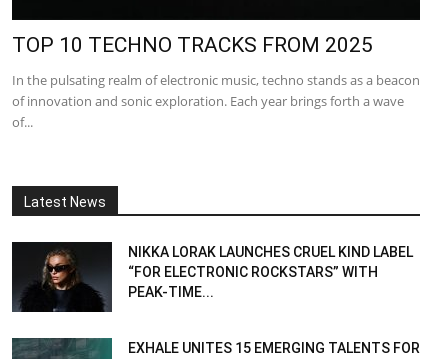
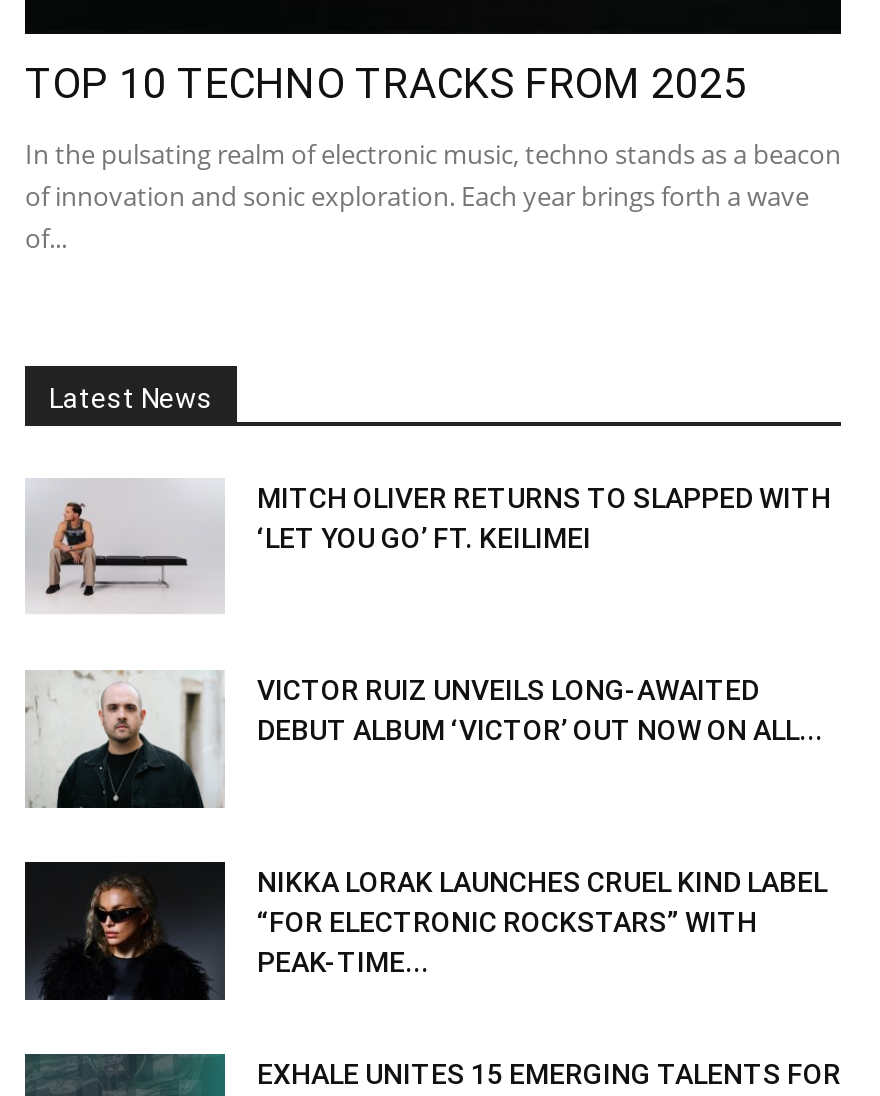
+ [image]
+ MITCH OLIVER RETURNS TO SLAPPED WITH
+ ‘LET YOU GO’ FT. KEILIMEI

+ [image]
+ VICTOR RUIZ UNVEILS LONG-AWAITED
+ DEBUT ALBUM ‘VICTOR’ OUT NOW ON ALL...
